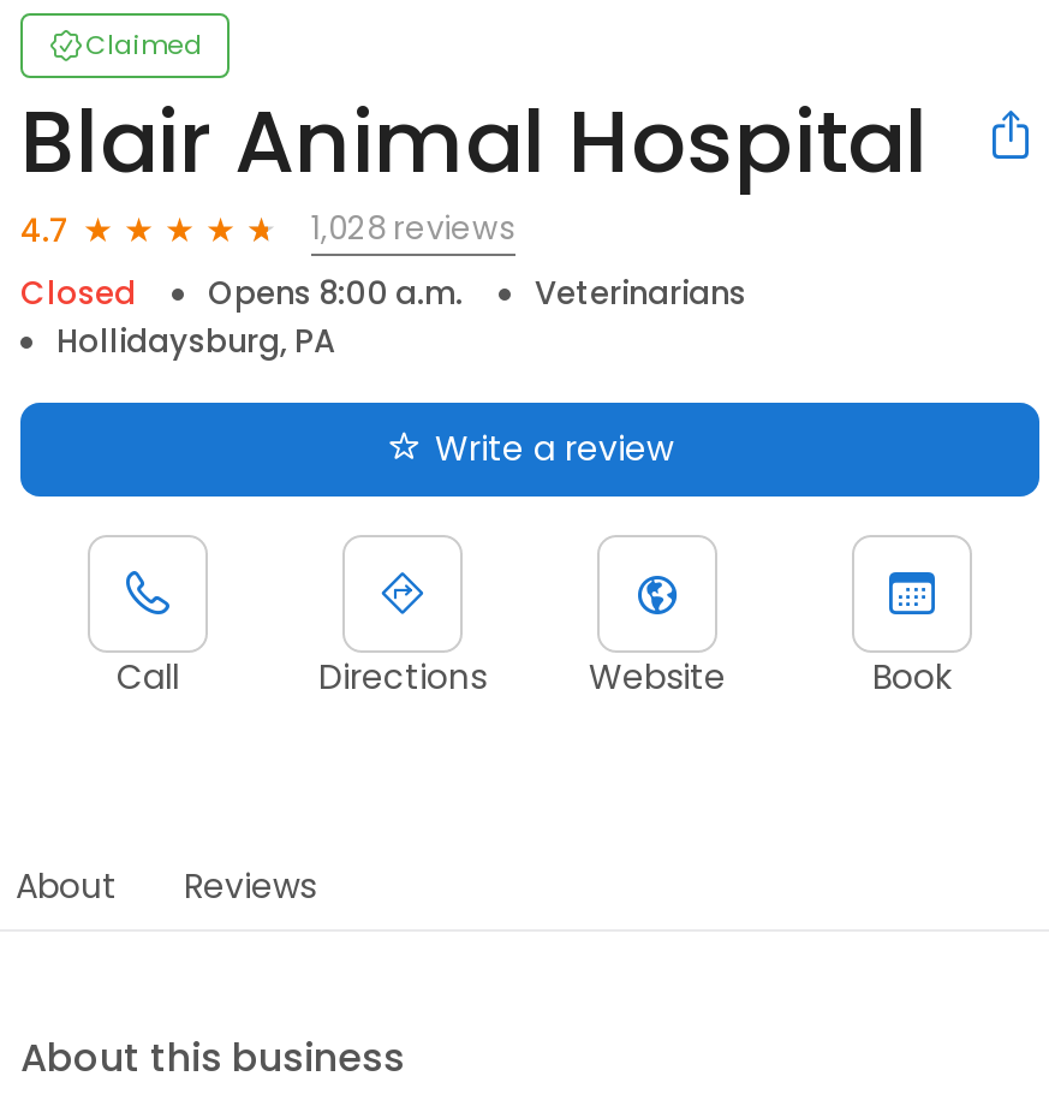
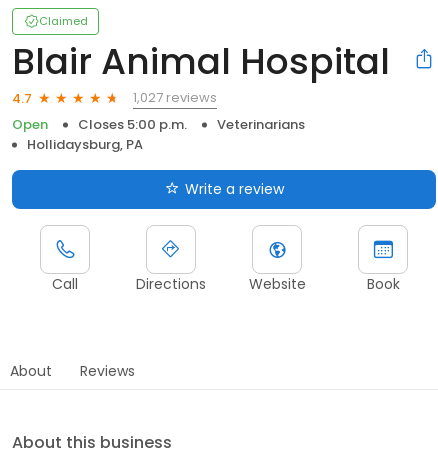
- 1,028 reviews
- Closed
- Opens 8:00 a.m.
+ 1,027 reviews
+ Open
+ Closes 5:00 p.m.
